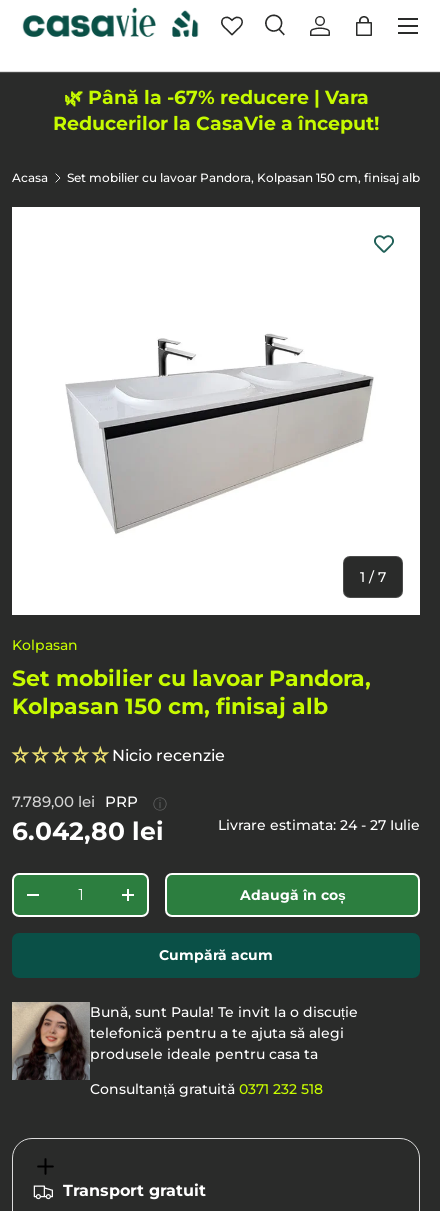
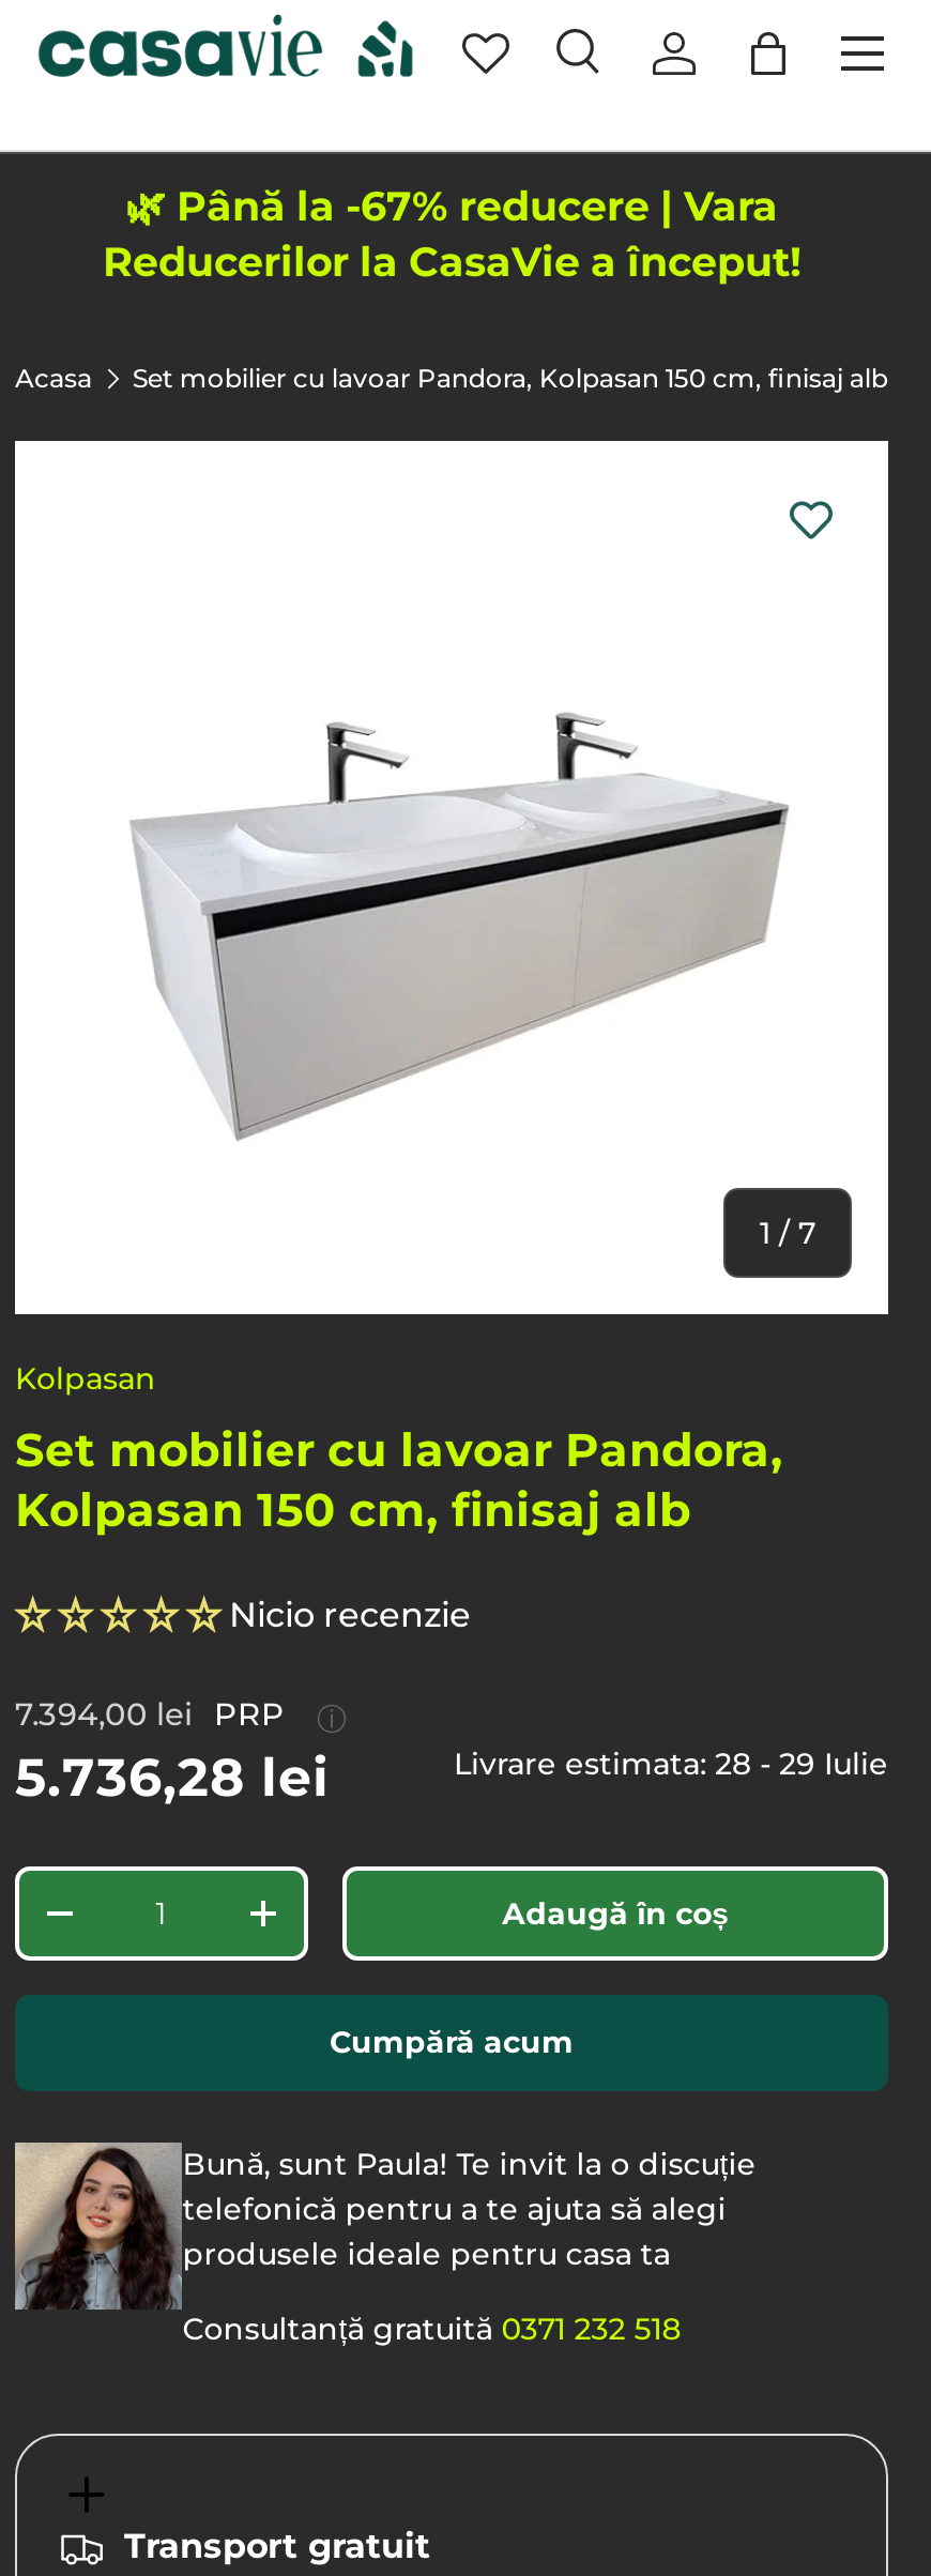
- 7.789,00 lei PRP
+ 7.394,00 lei PRP

- 6.042,80 lei
+ 5.736,28 lei

- Livrare estimata: 24 - 27 Iulie
+ Livrare estimata: 28 - 29 Iulie
